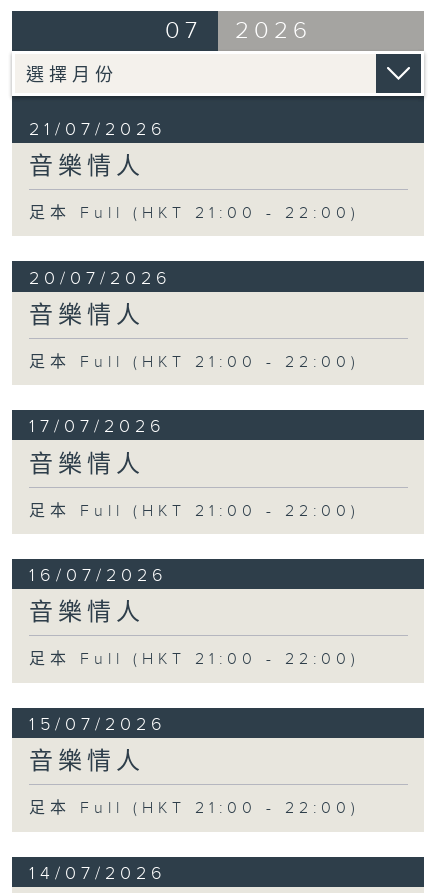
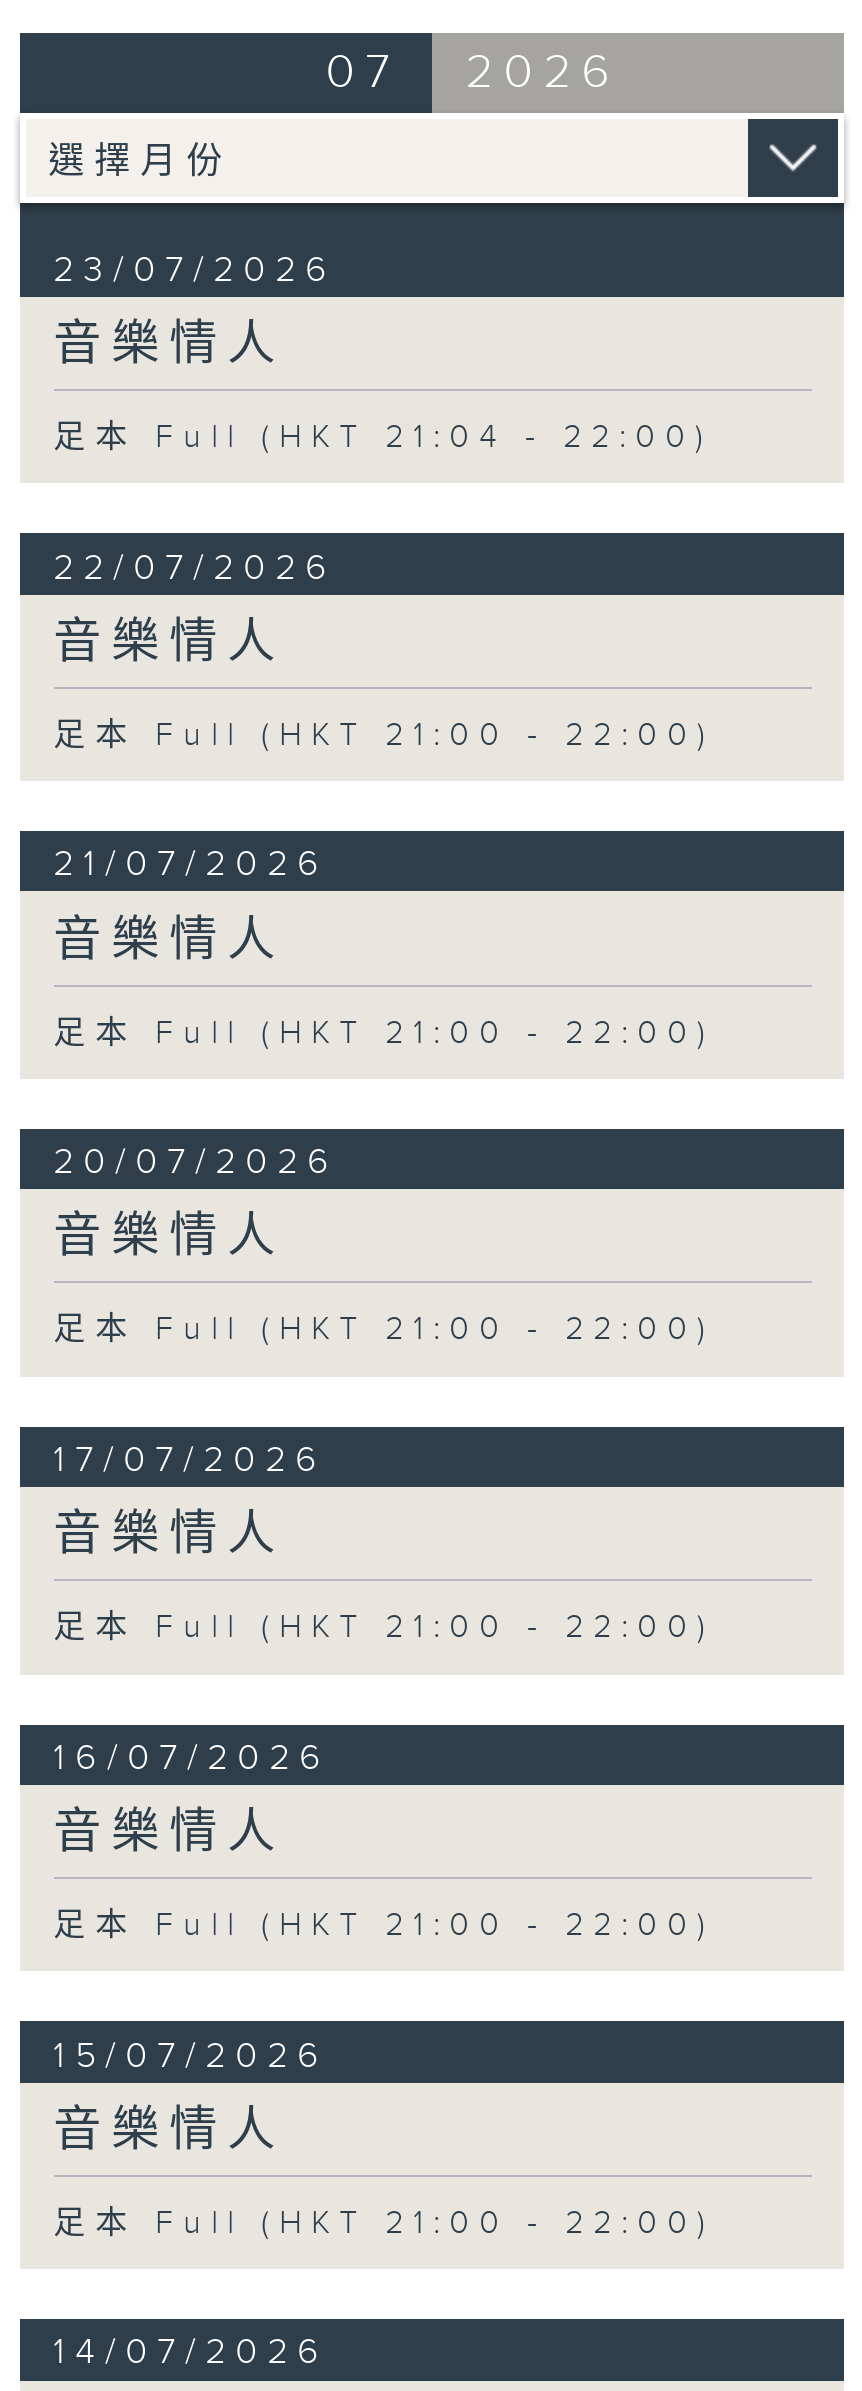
+ 23/07/2026
+ 音樂情人
+ 足本 Full (HKT 21:04 - 22:00)
+ 22/07/2026
+ 音樂情人
+ 足本 Full (HKT 21:00 - 22:00)
